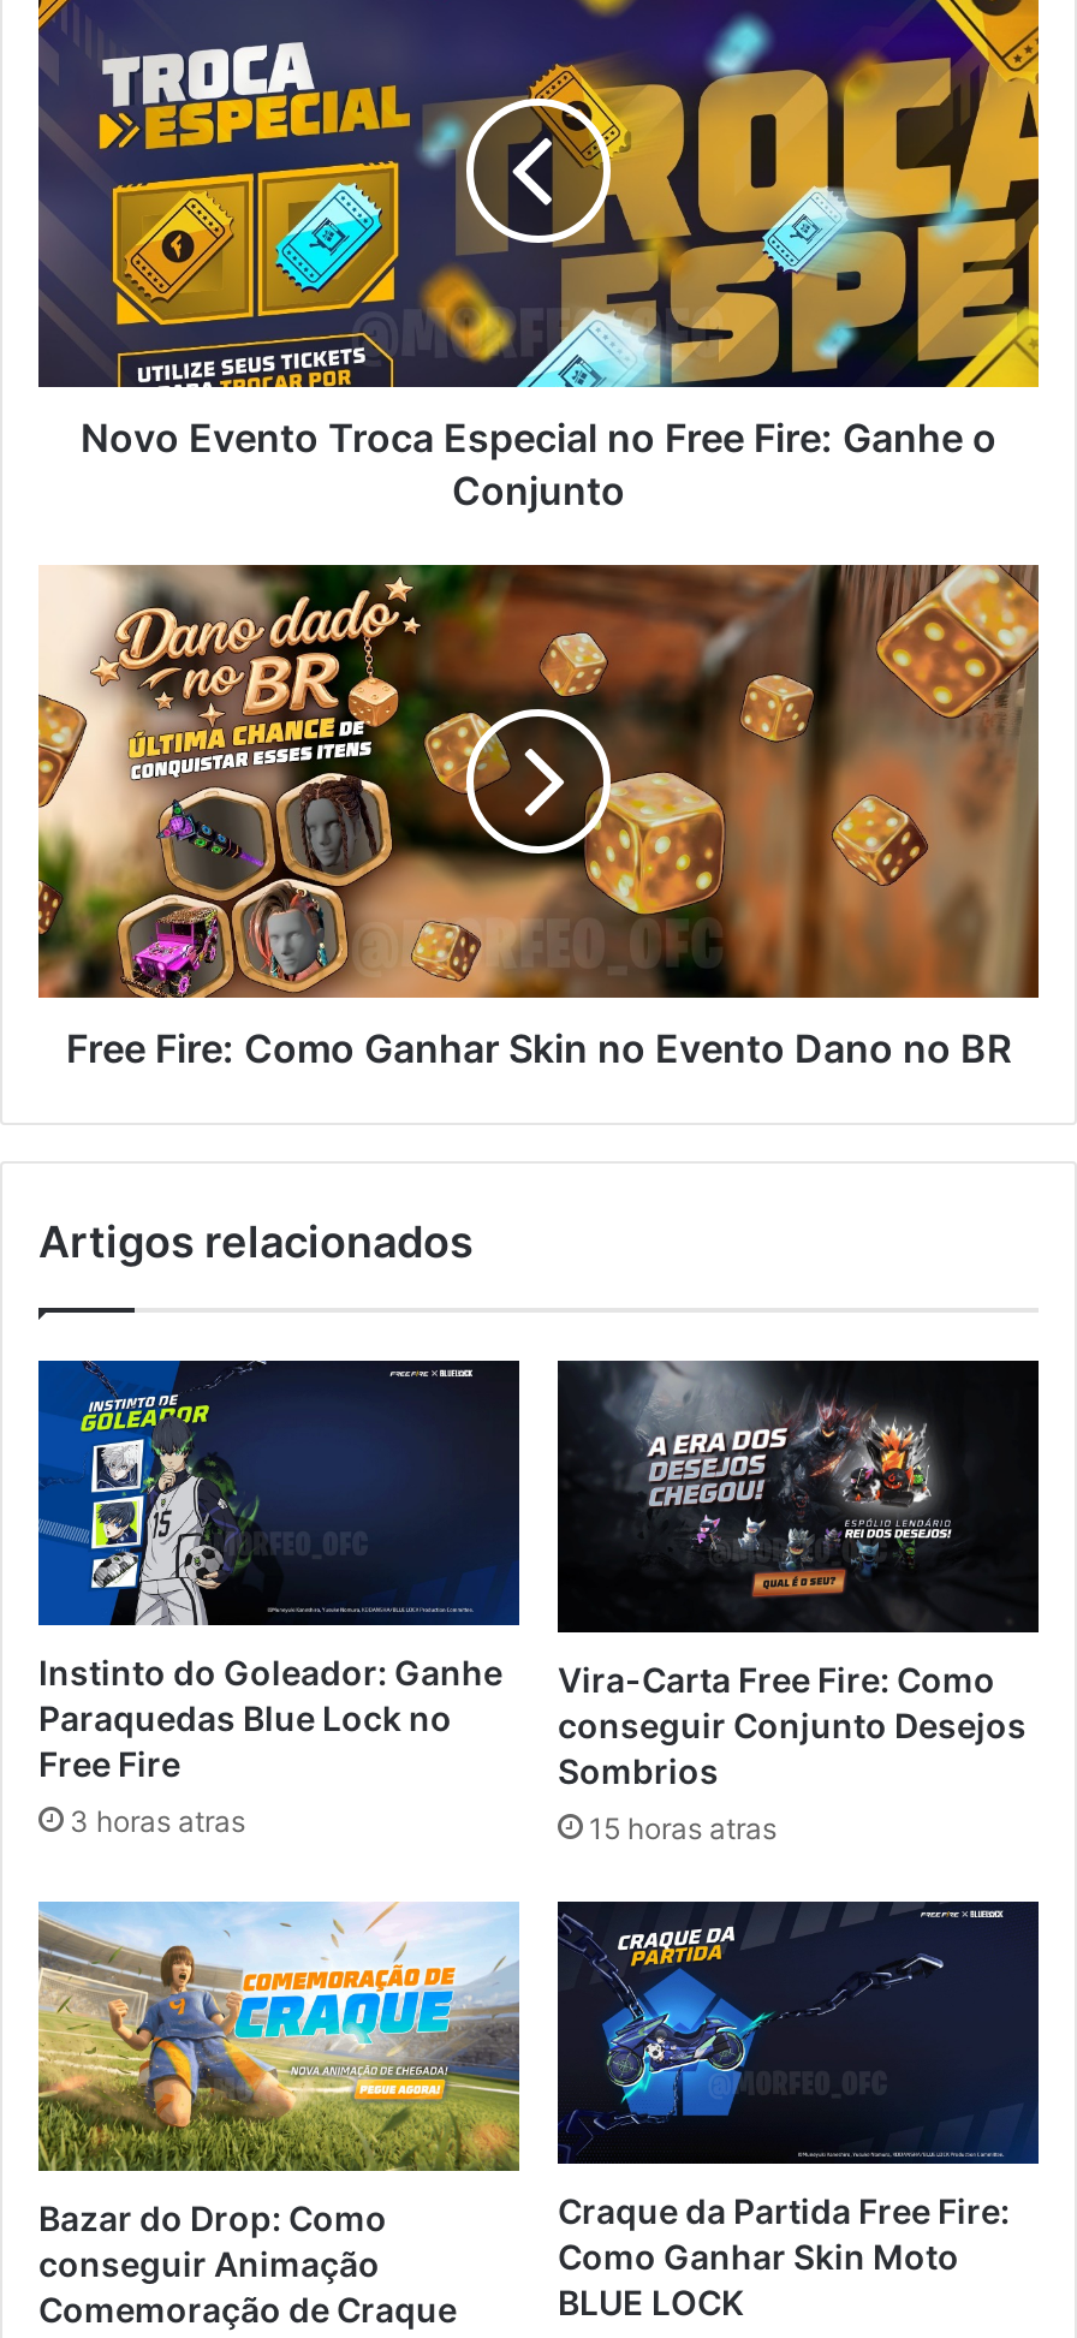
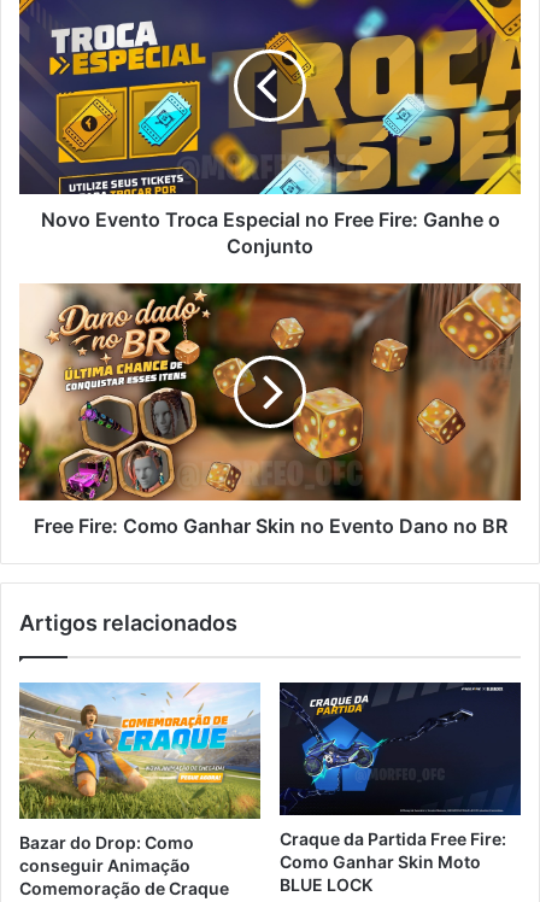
- [image]
- Instinto do Goleador: Ganhe
- Paraquedas Blue Lock no
- Free Fire
- 3 horas atras

- [image]
- Vira-Carta Free Fire: Como
- conseguir Conjunto Desejos
- Sombrios
- 15 horas atras
